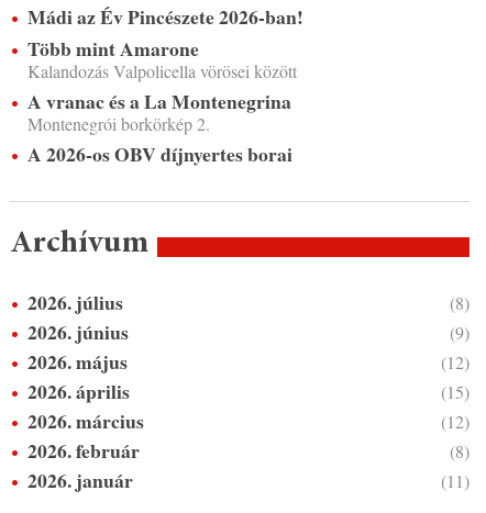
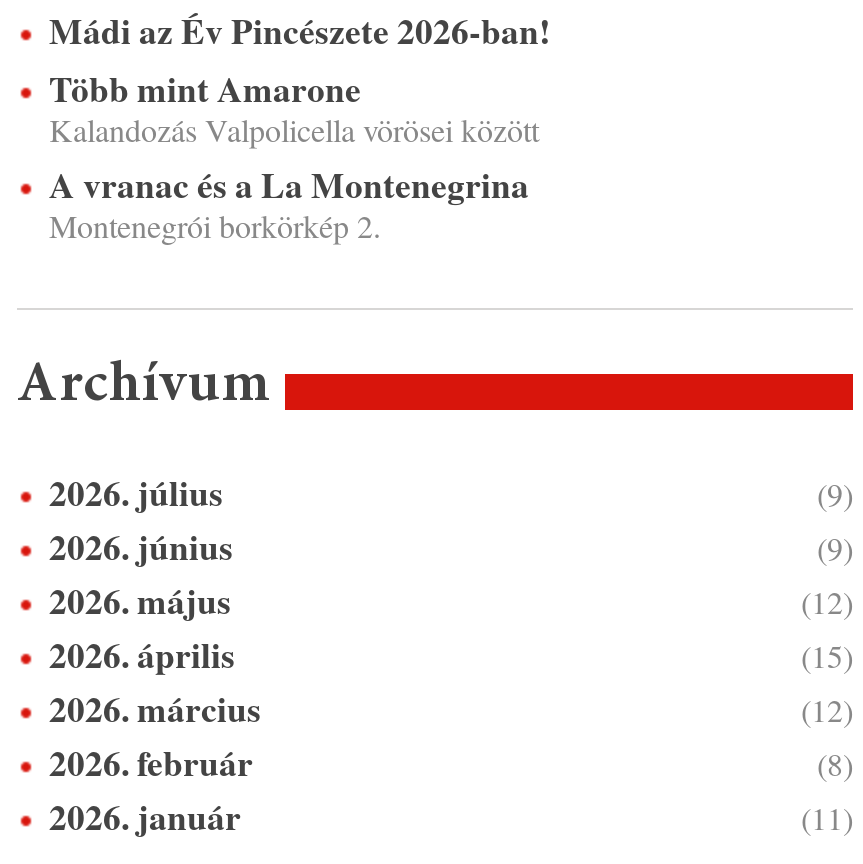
- A 2026-os OBV díjnyertes borai

- (8)
+ (9)
